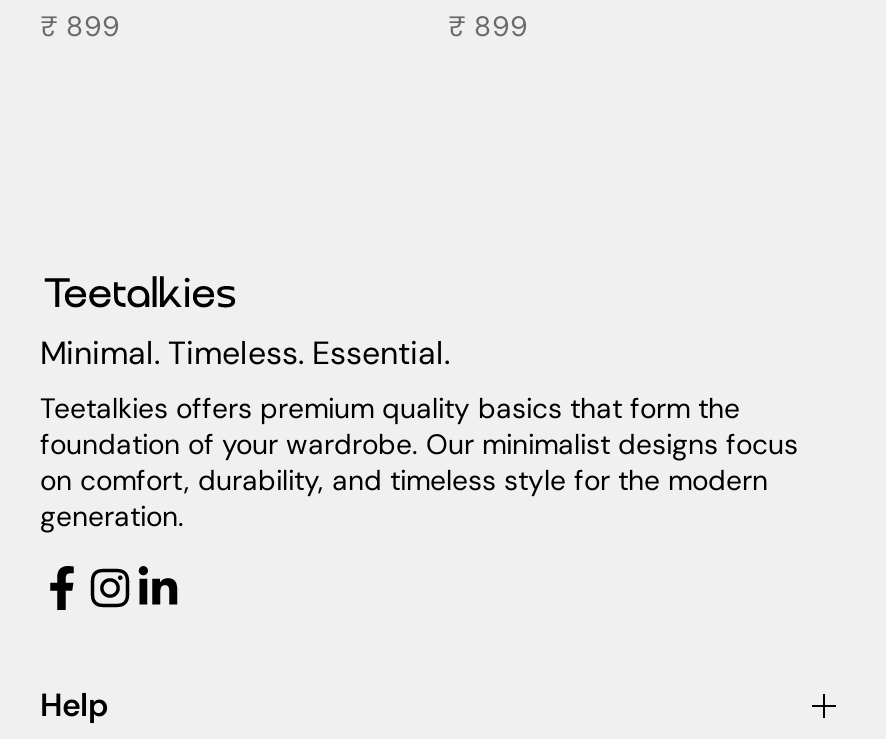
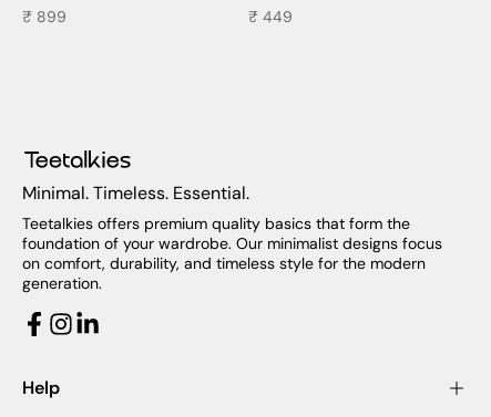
- ₹ 899
+ ₹ 449
